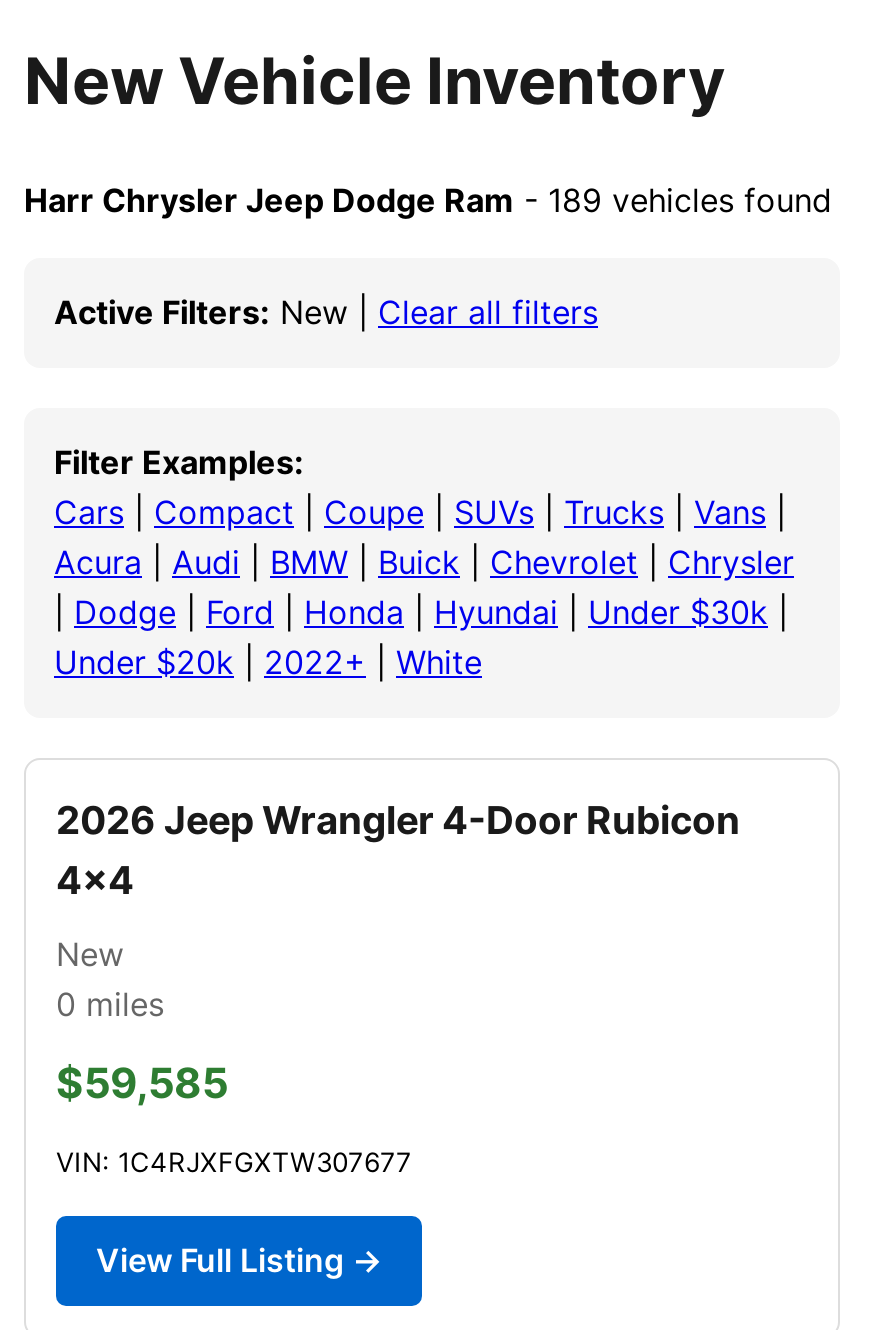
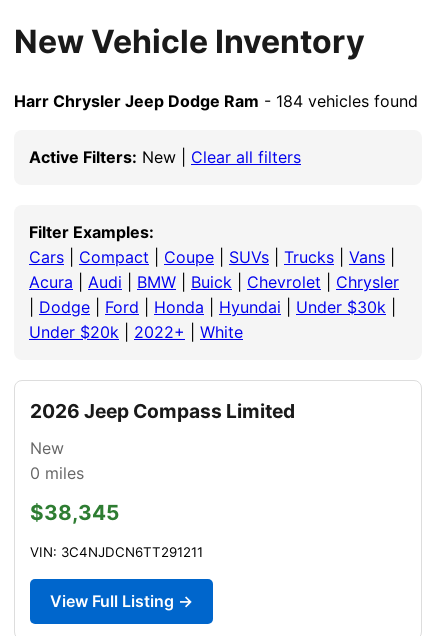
- Harr Chrysler Jeep Dodge Ram - 189 vehicles found
+ Harr Chrysler Jeep Dodge Ram - 184 vehicles found

- 2026 Jeep Wrangler 4-Door Rubicon
- 4x4
+ 2026 Jeep Compass Limited

- $59,585
+ $38,345

- VIN: 1C4RJXFGXTW307677
+ VIN: 3C4NJDCN6TT291211
